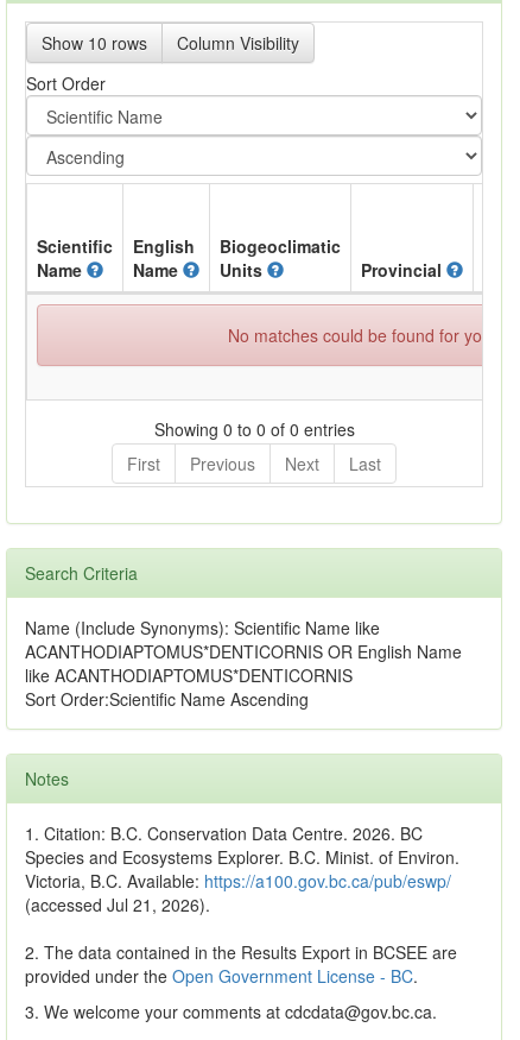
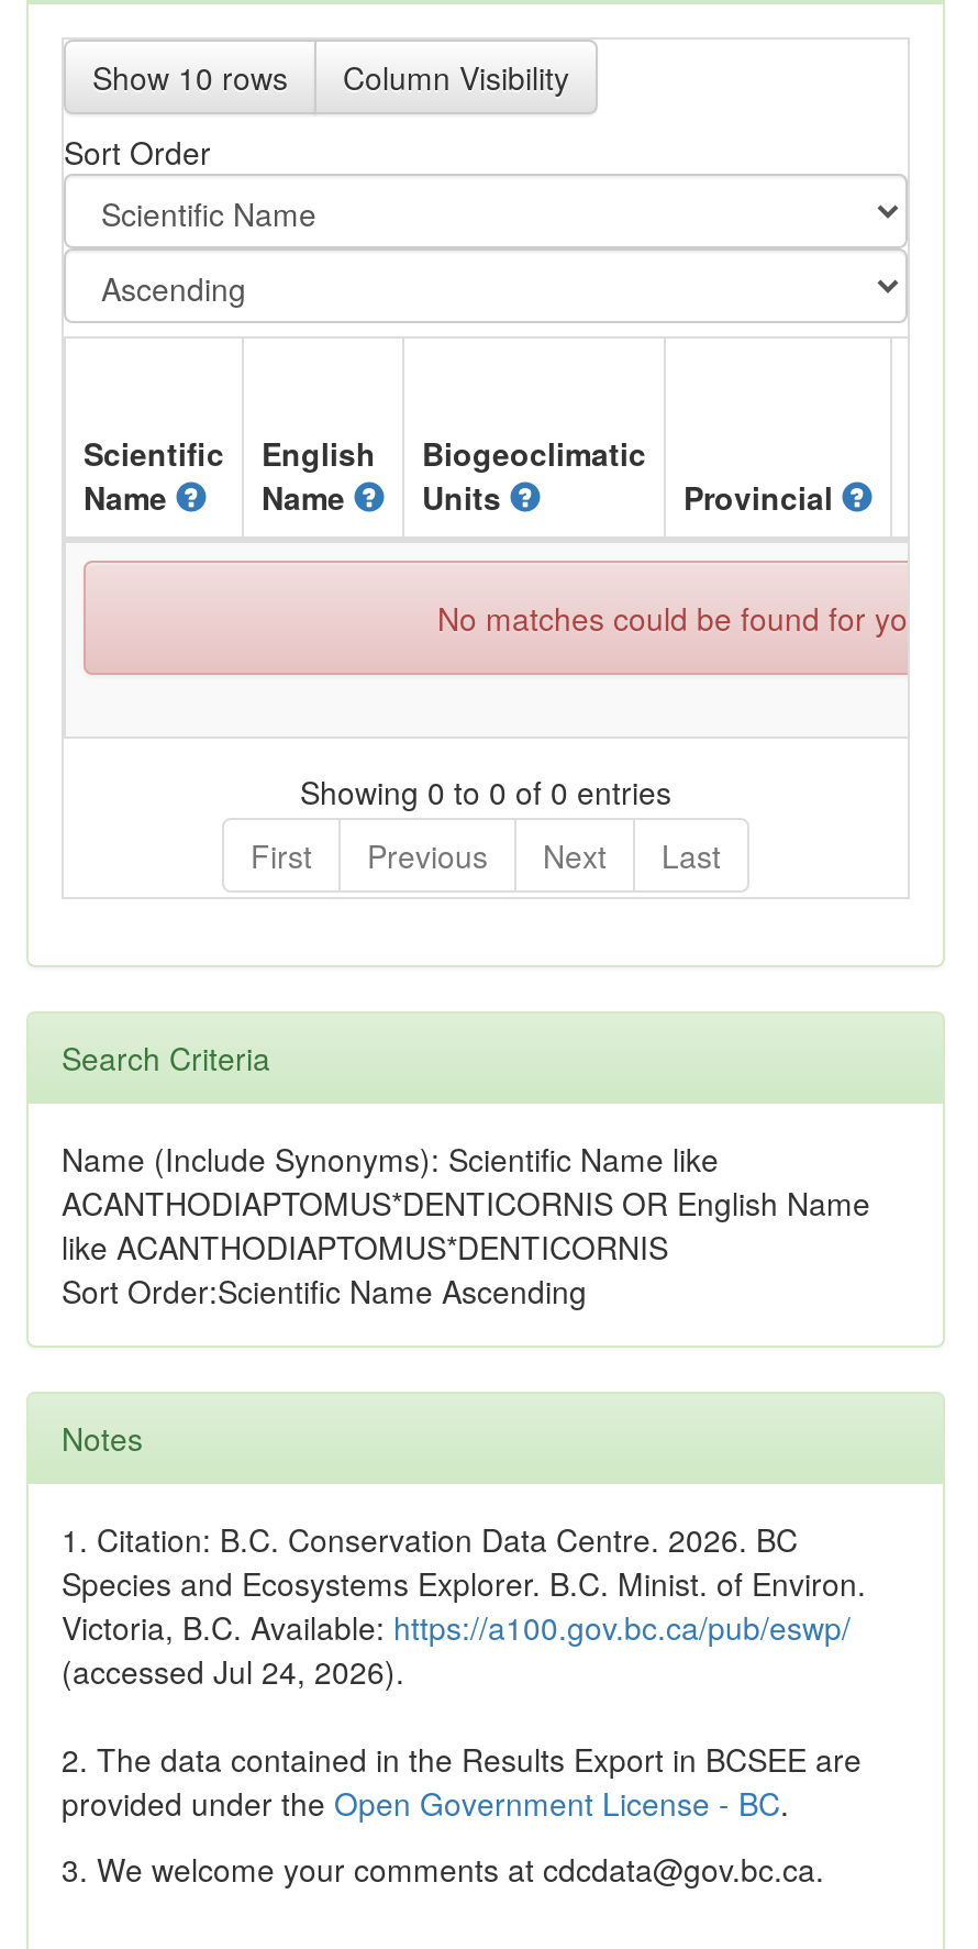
- (accessed Jul 21, 2026).
+ (accessed Jul 24, 2026).
